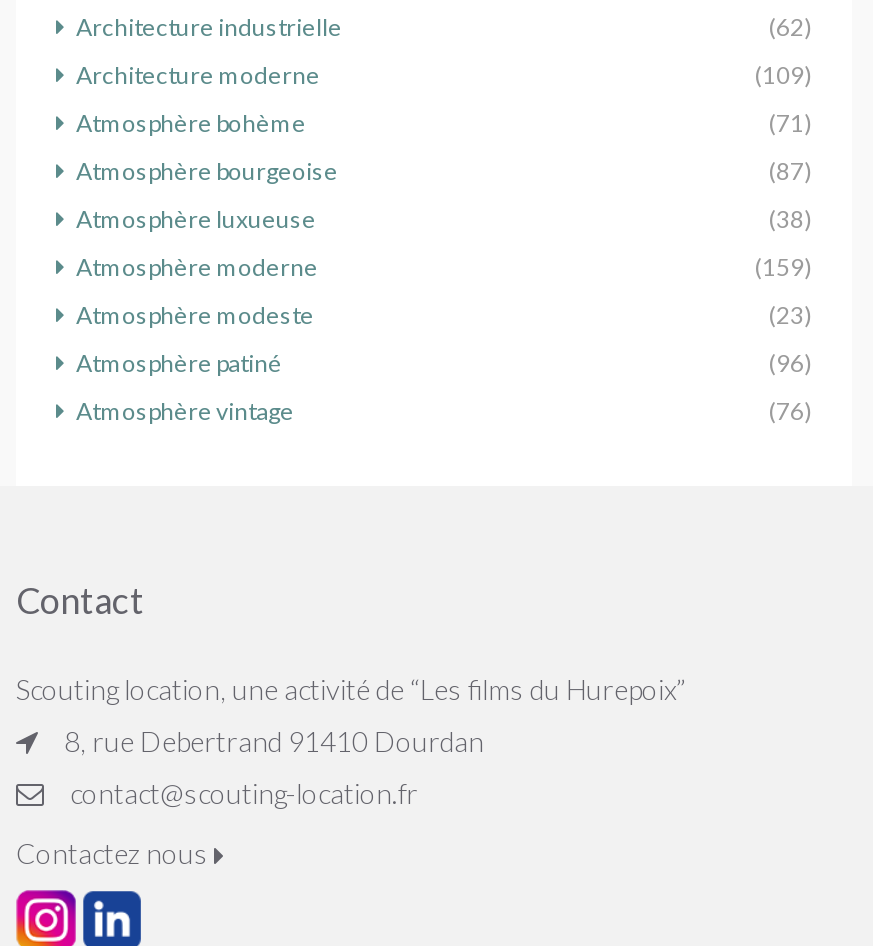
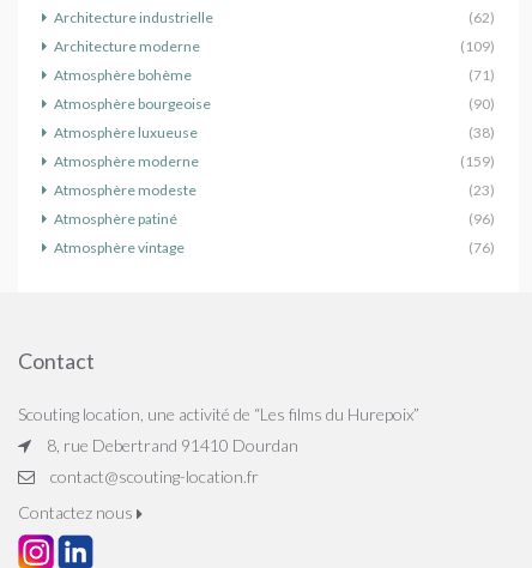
- (87)
+ (90)
